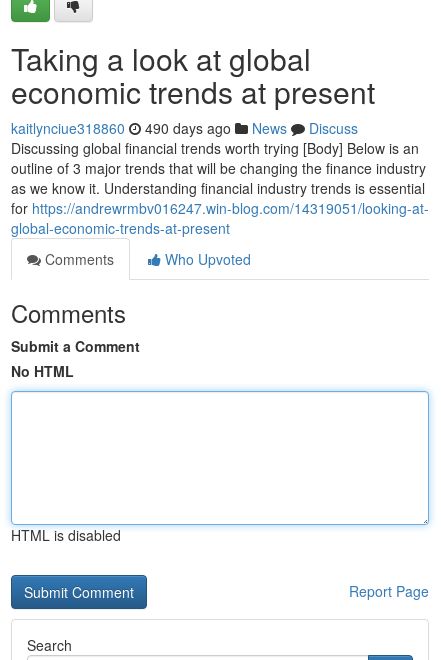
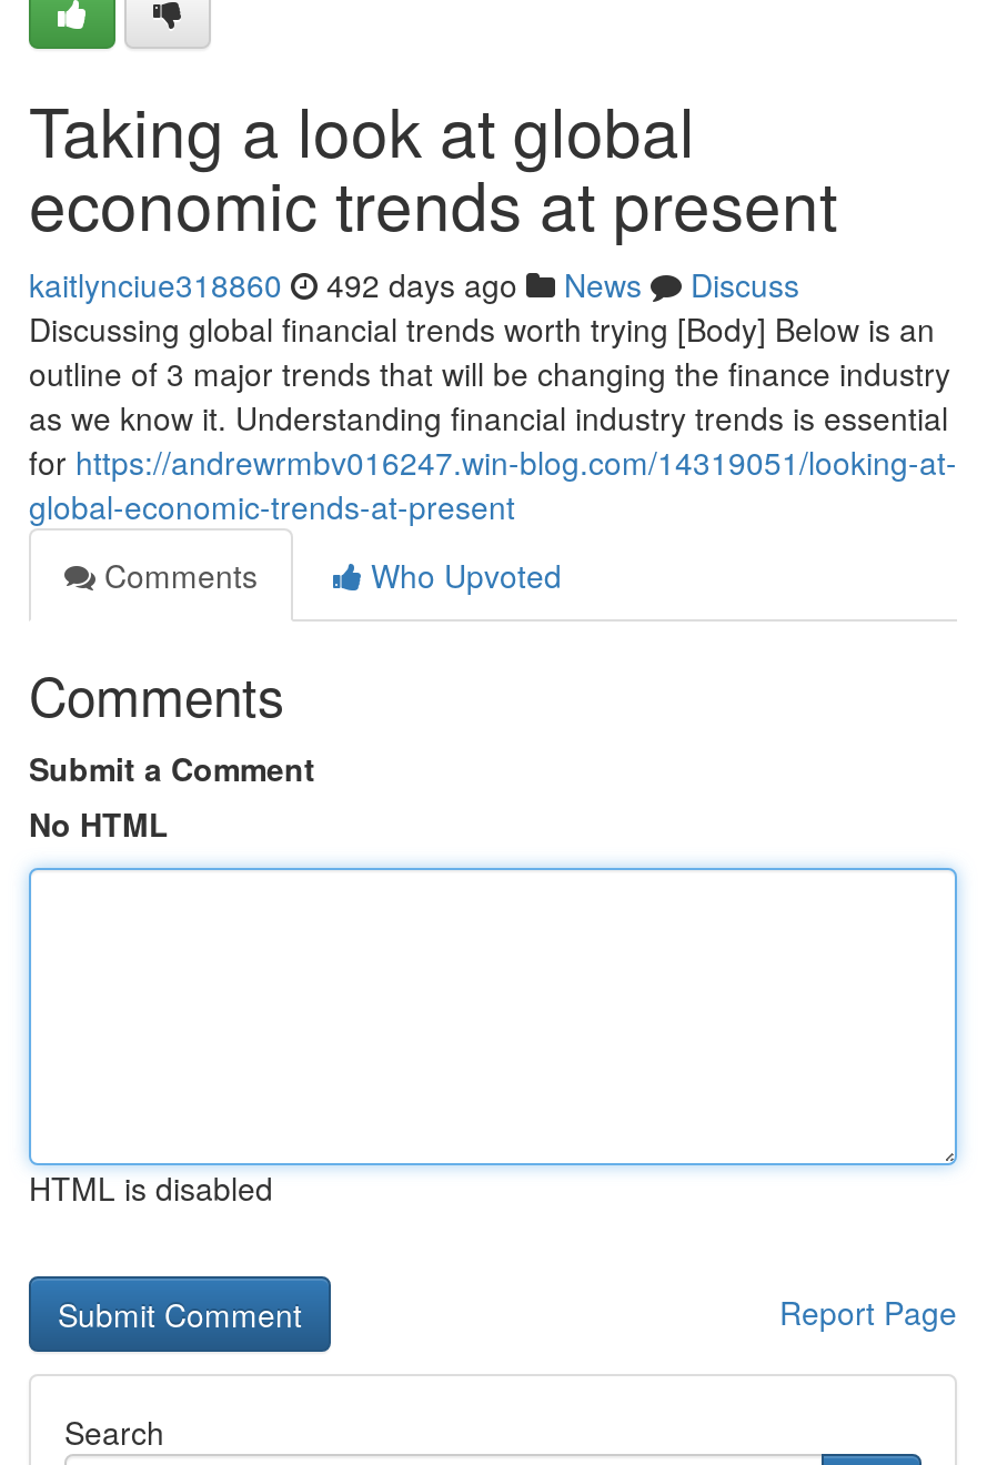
- kaitlynciue318860 490 days ago News Discuss
+ kaitlynciue318860 492 days ago News Discuss
